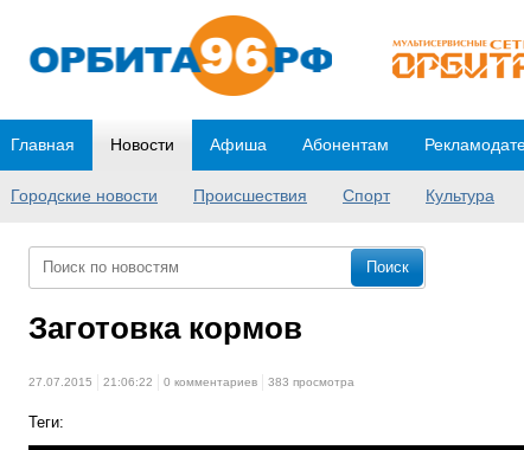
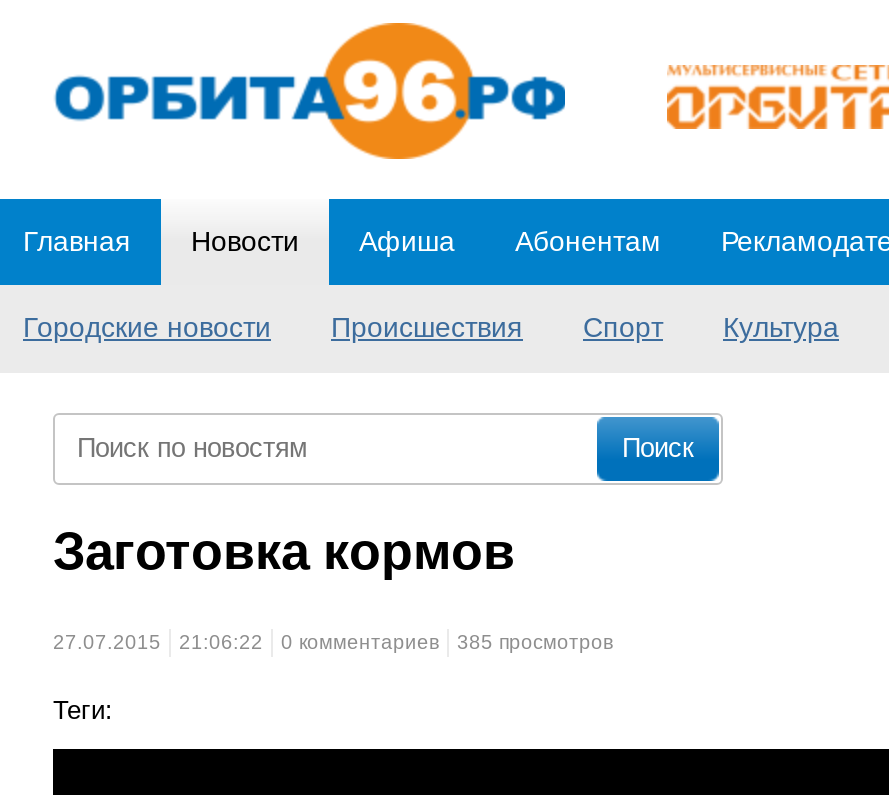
- 27.07.2015 21:06:22 0 комментариев 383 просмотра
+ 27.07.2015 21:06:22 0 комментариев 385 просмотров
